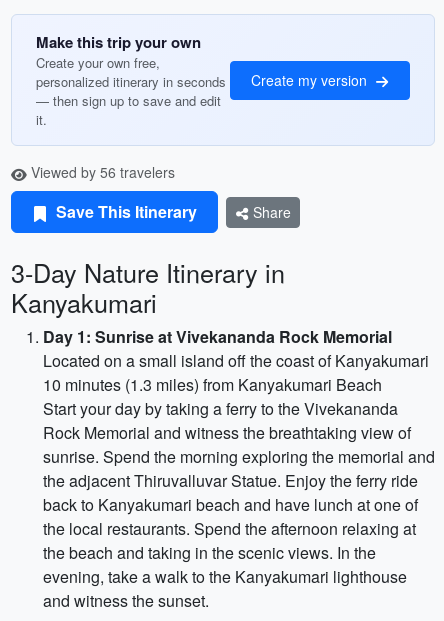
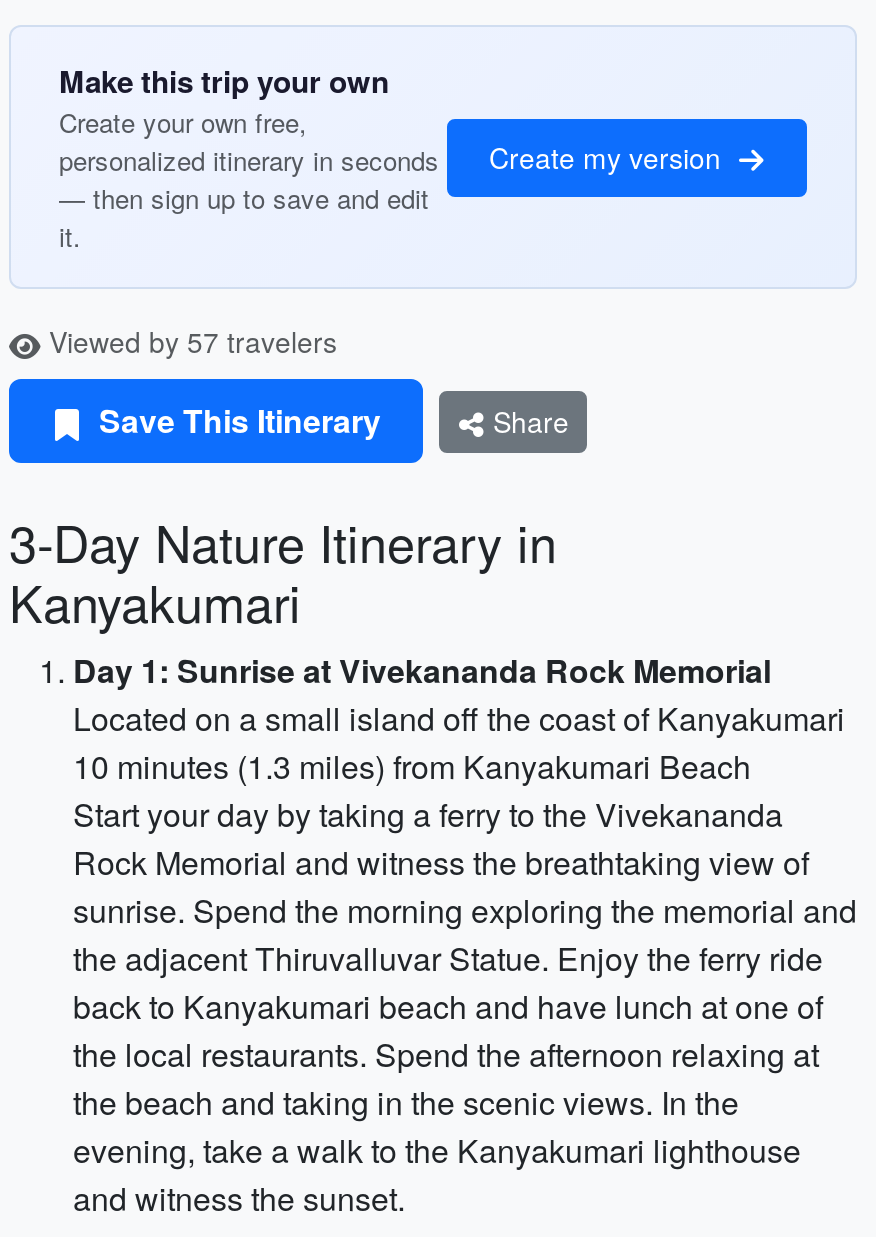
- Viewed by 56 travelers
+ Viewed by 57 travelers
